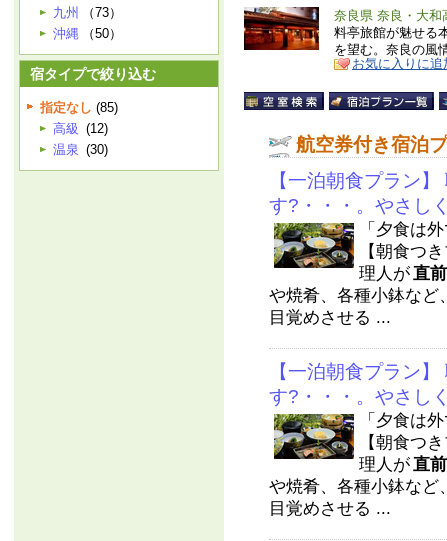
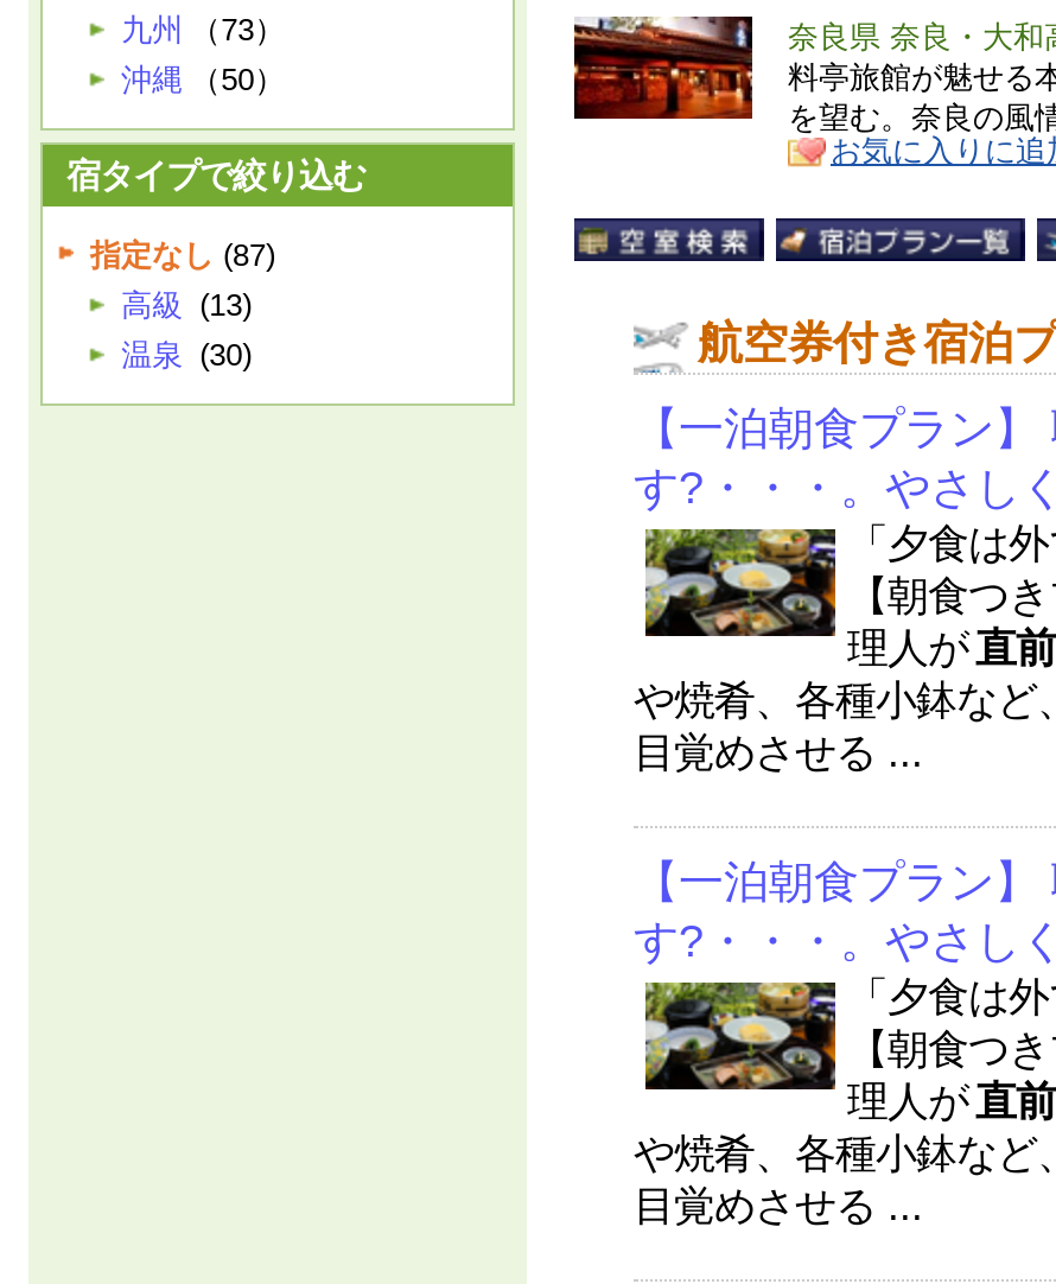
- 指定なし(85)
+ 指定なし(87)

- 高級 (12)
+ 高級 (13)
